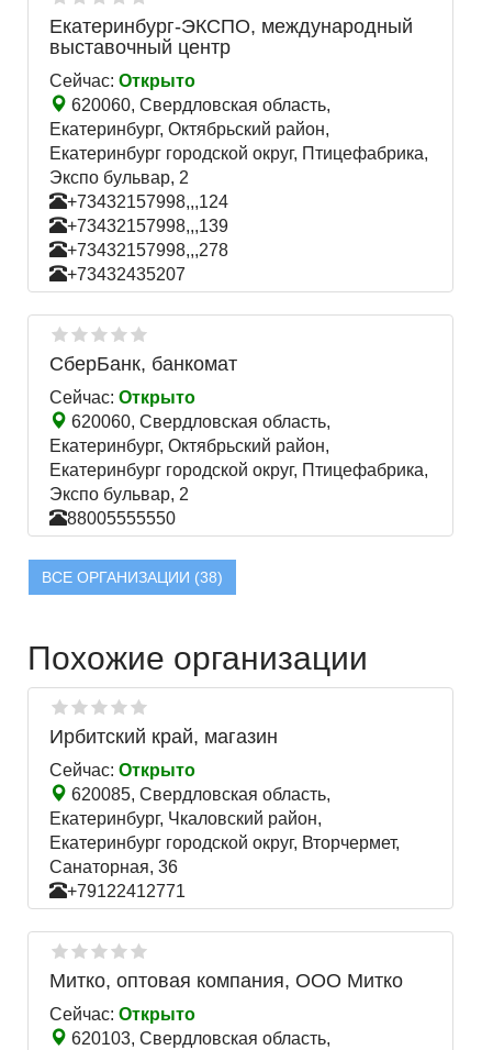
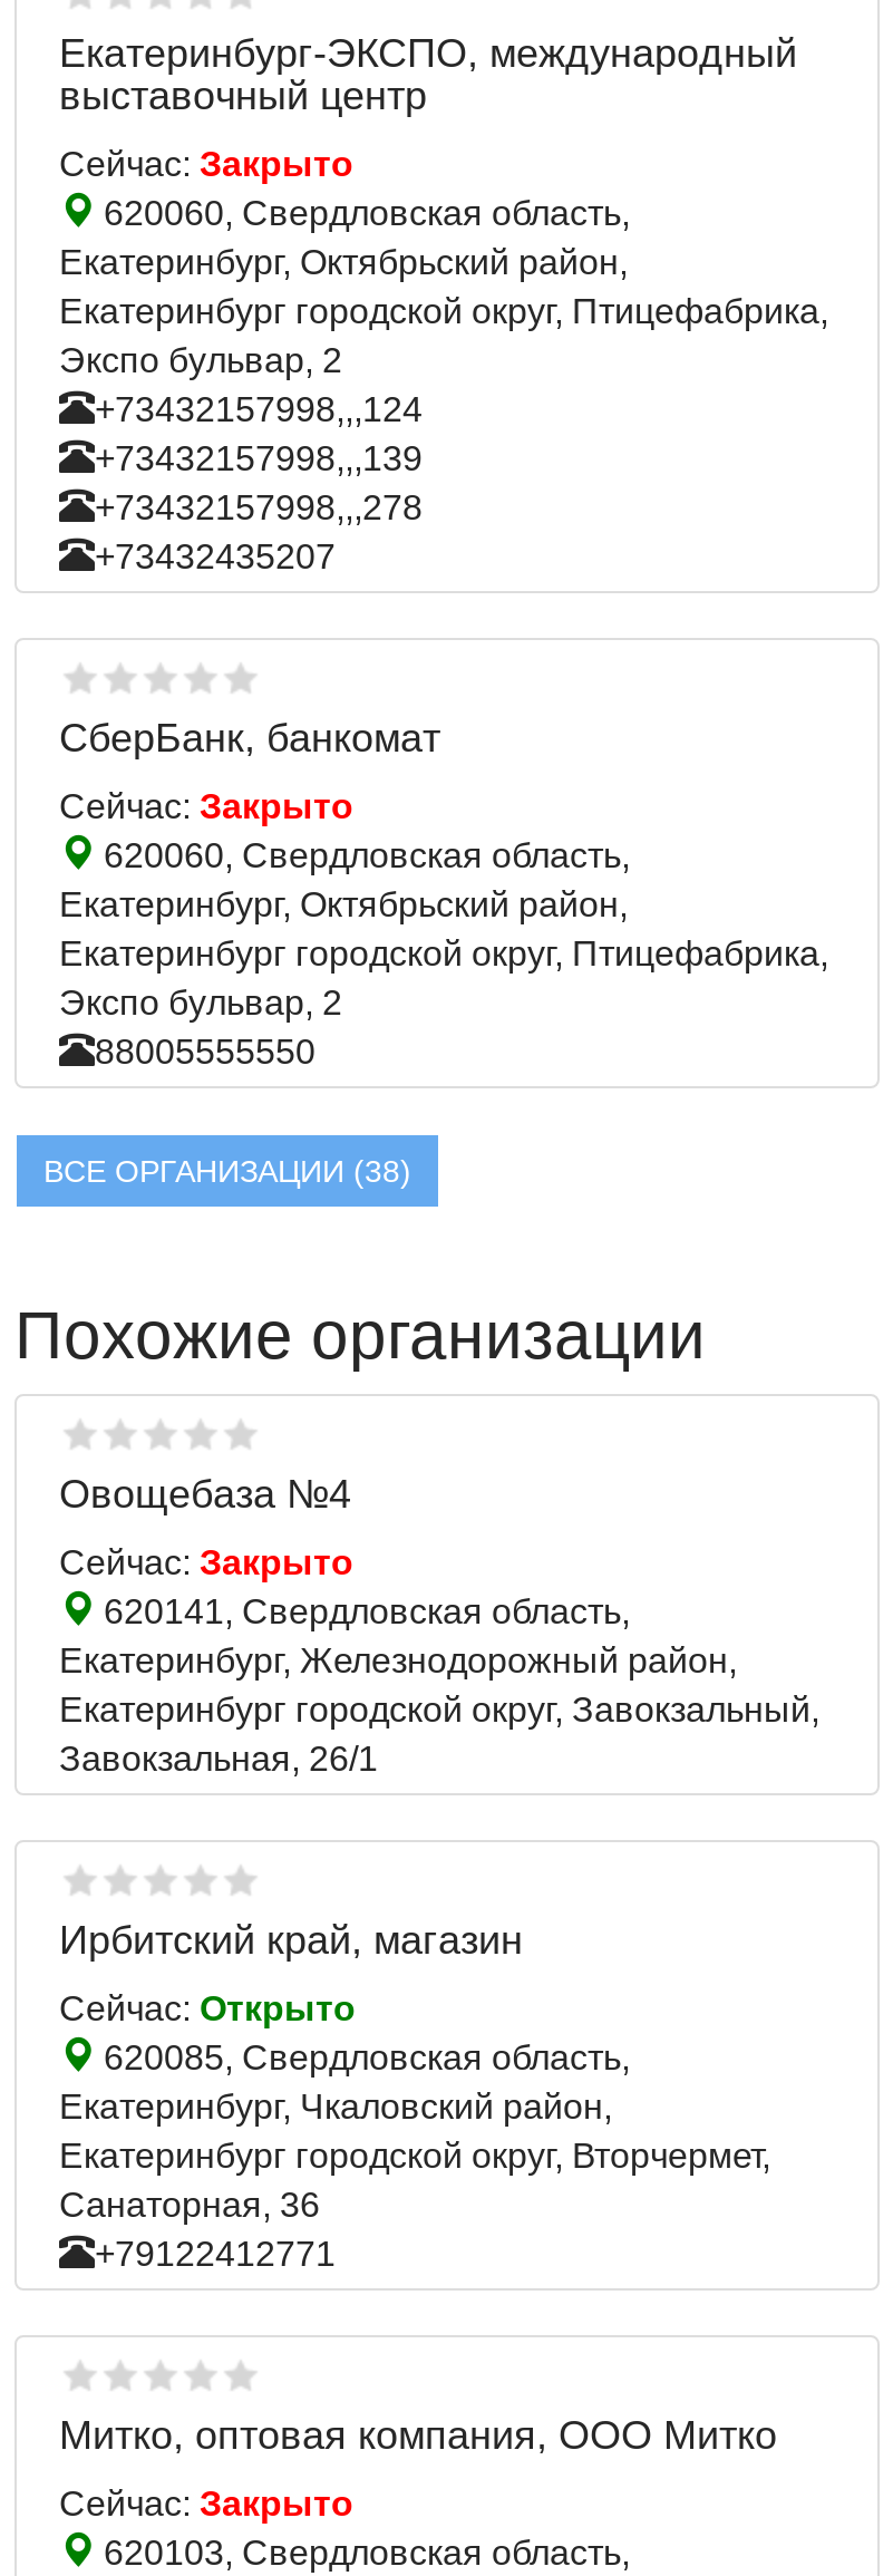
- Сейчас: Открыто
+ Сейчас: Закрыто

- Сейчас: Открыто
+ Сейчас: Закрыто

+ Овощебаза №4
+ Сейчас: Закрыто
+ 620141, Свердловская область,
+ Екатеринбург, Железнодорожный район,
+ Екатеринбург городской округ, Завокзальный,
+ Завокзальная, 26/1

- Сейчас: Открыто
+ Сейчас: Закрыто
